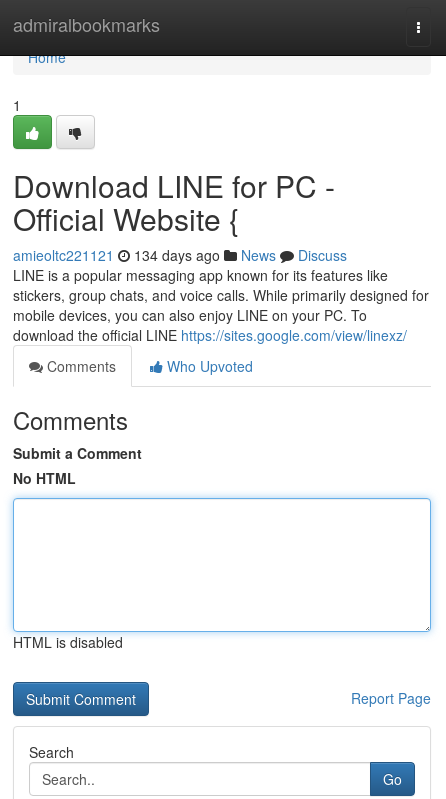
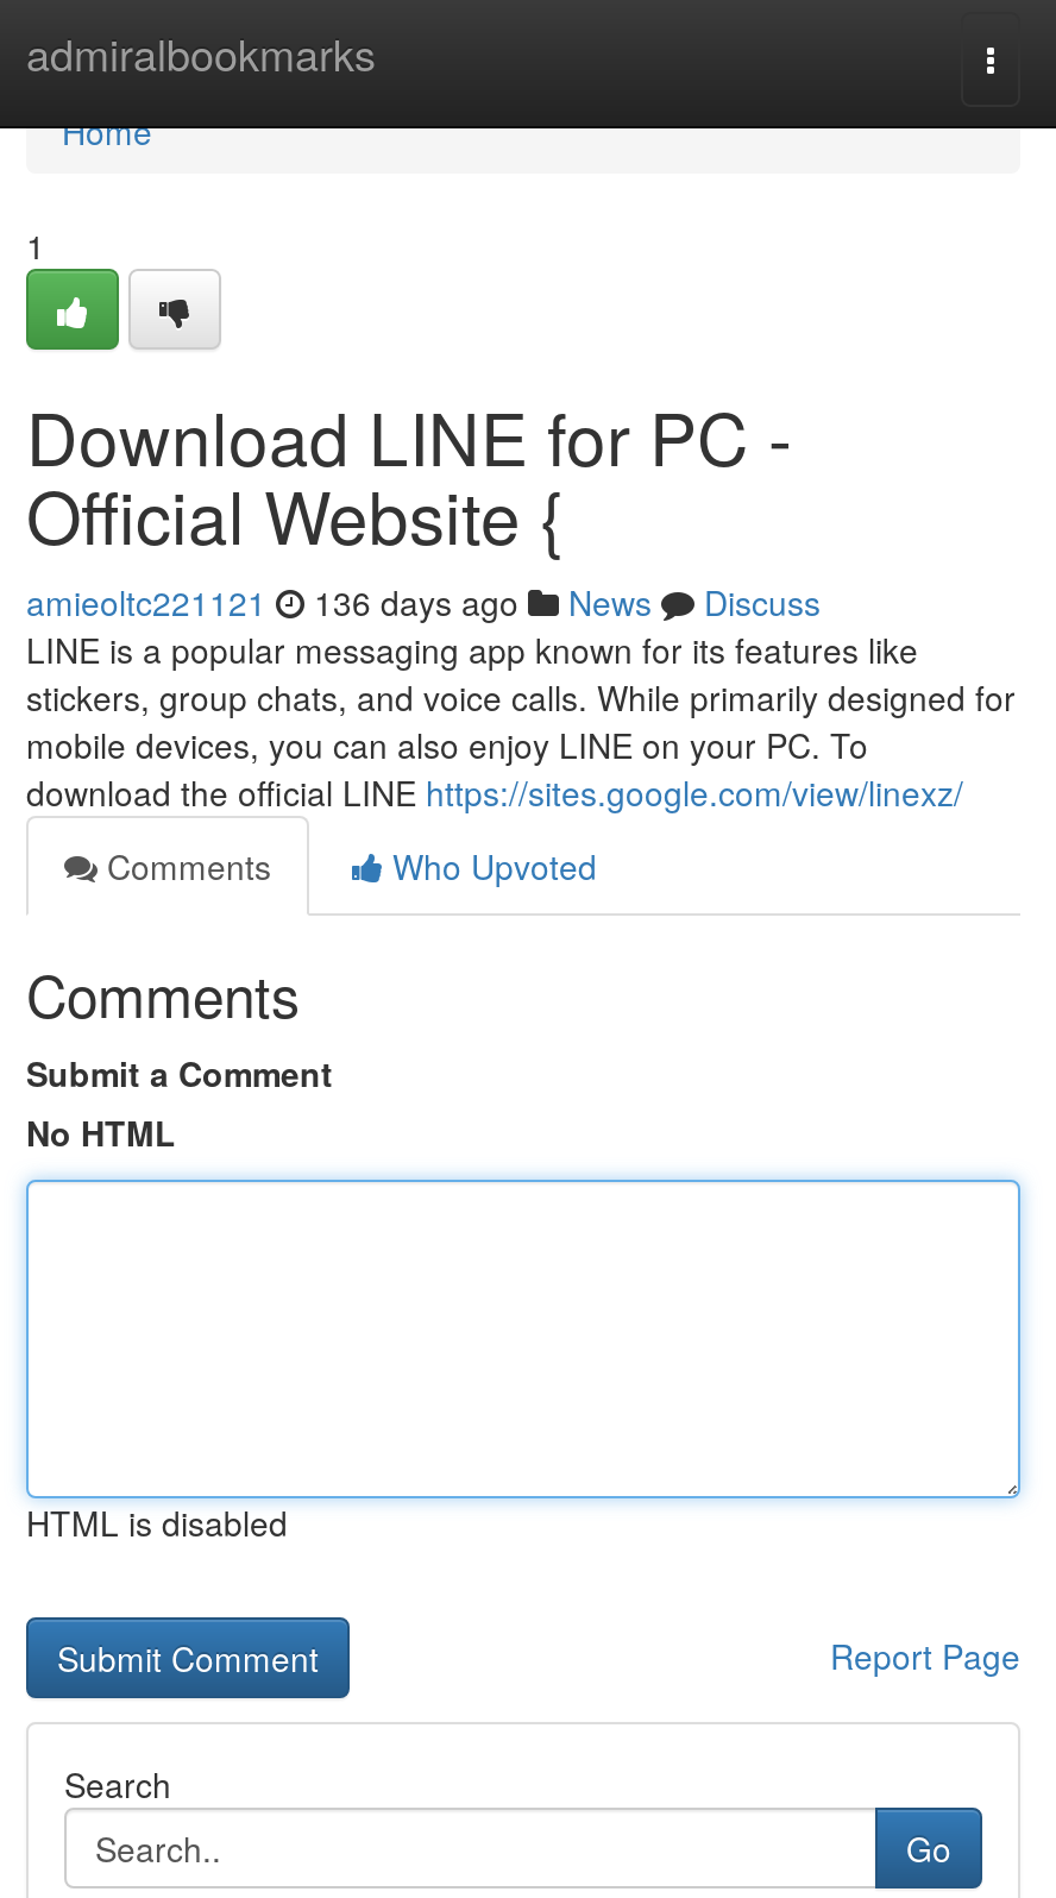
- amieoltc221121 134 days ago News Discuss
+ amieoltc221121 136 days ago News Discuss
